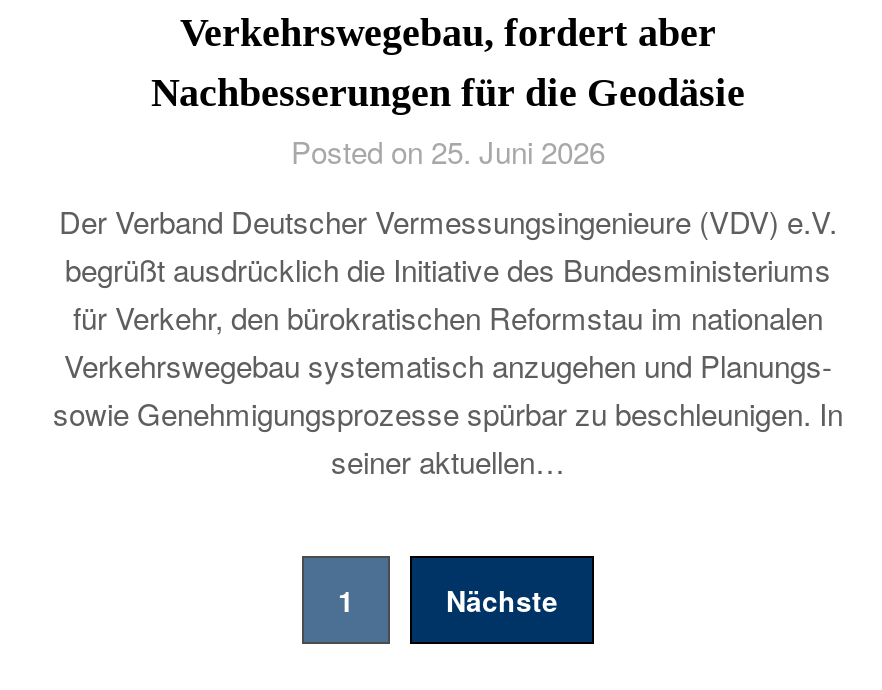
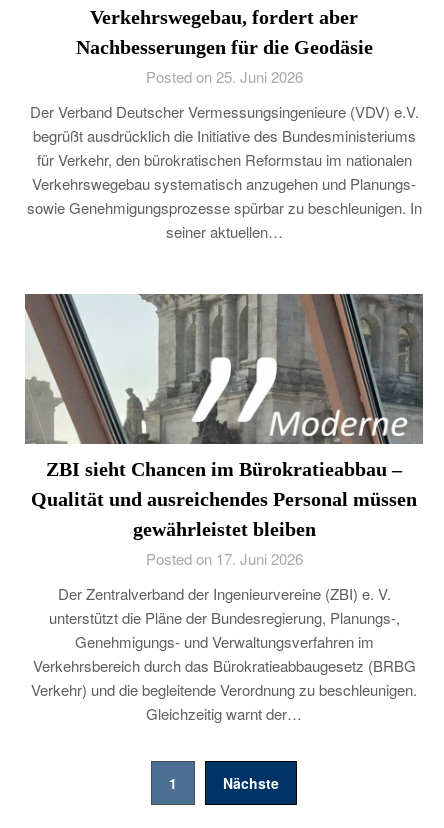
+ [image]
+ ZBI sieht Chancen im Bürokratieabbau –
+ Qualität und ausreichendes Personal müssen
+ gewährleistet bleiben
+ Posted on 17. Juni 2026
+ Der Zentralverband der Ingenieurvereine (ZBI) e. V.
+ unterstützt die Pläne der Bundesregierung, Planungs-,
+ Genehmigungs- und Verwaltungsverfahren im
+ Verkehrsbereich durch das Bürokratieabbaugesetz (BRBG
+ Verkehr) und die begleitende Verordnung zu beschleunigen.
+ Gleichzeitig warnt der…
